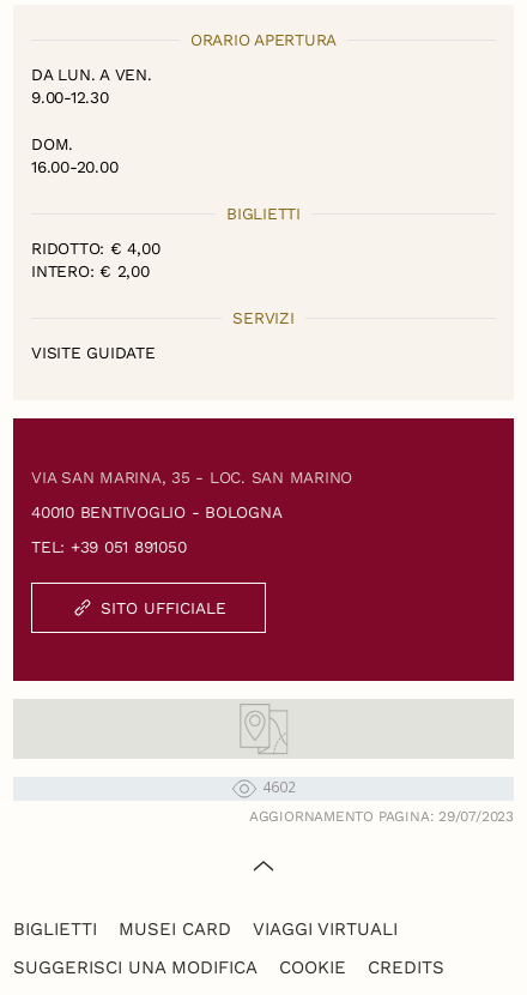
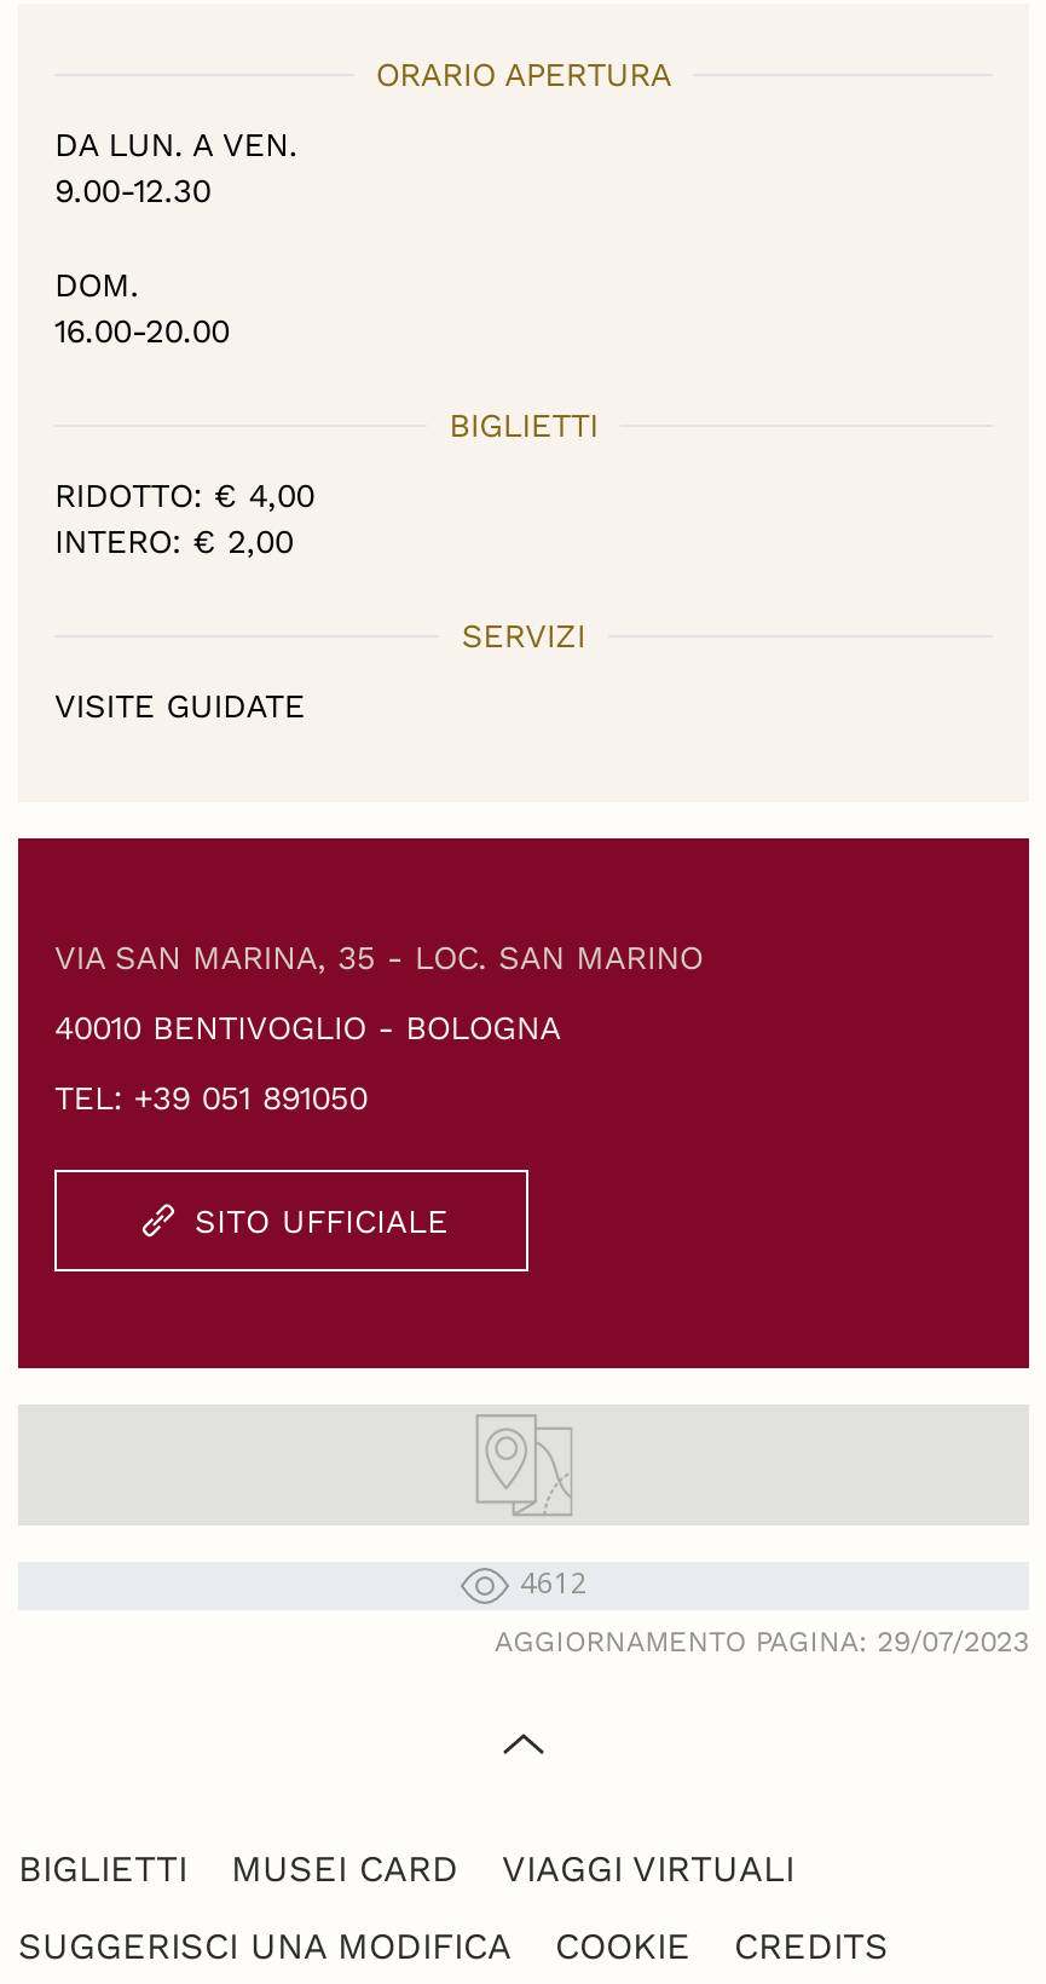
- 4602
+ 4612
